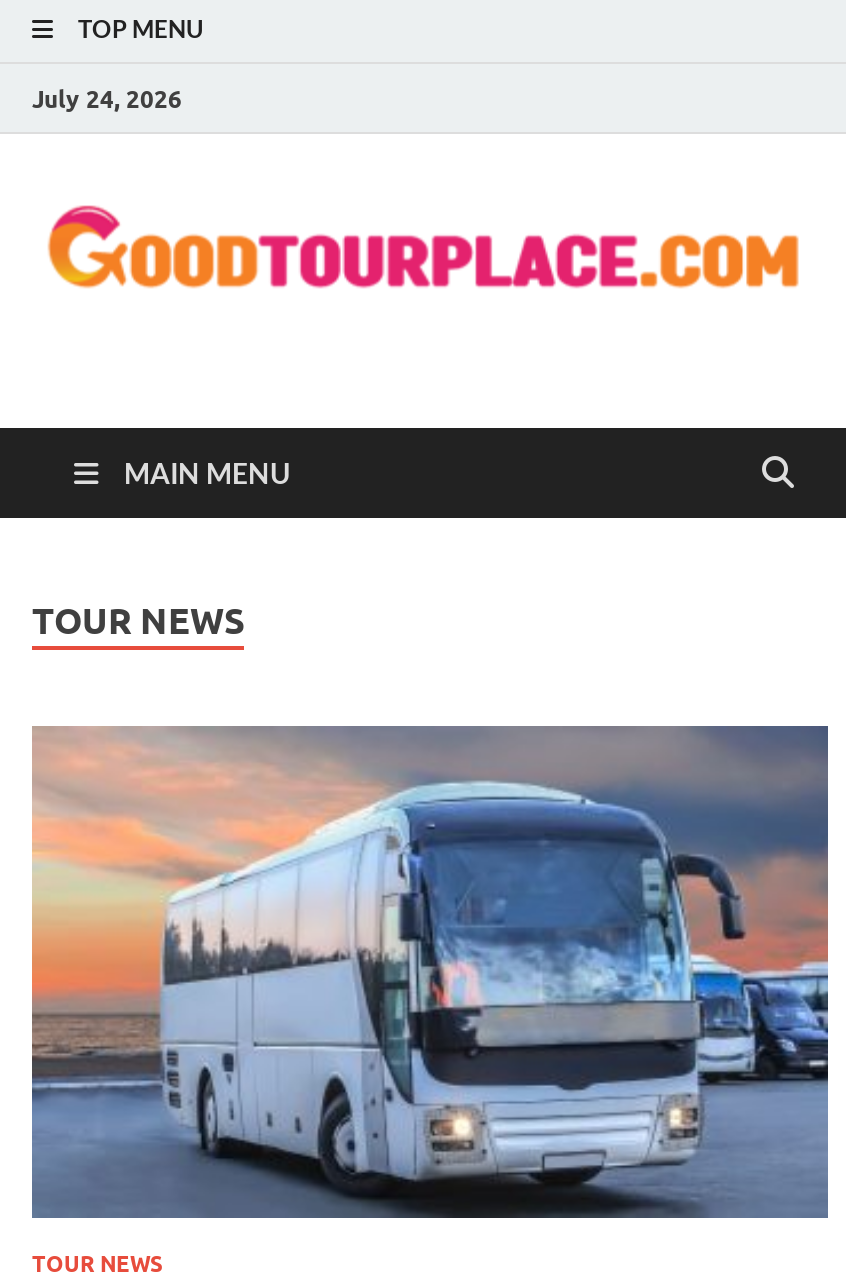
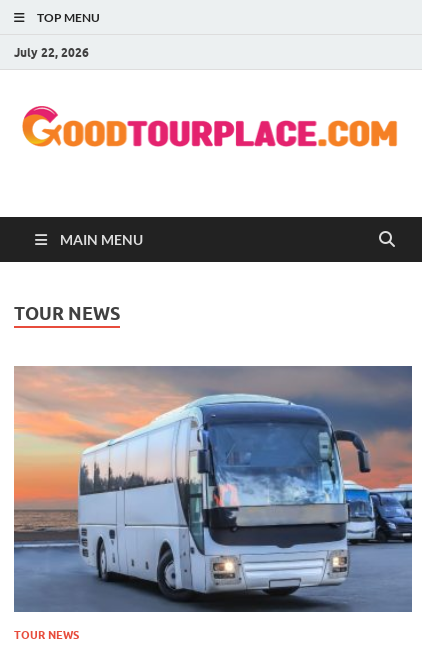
- July 24, 2026
+ July 22, 2026
